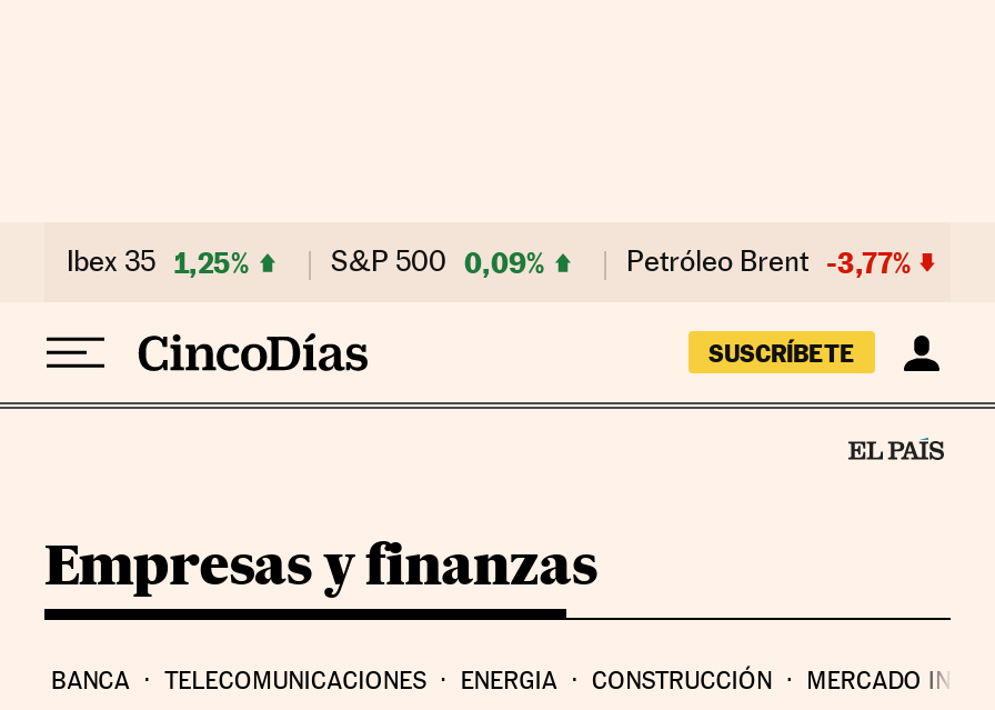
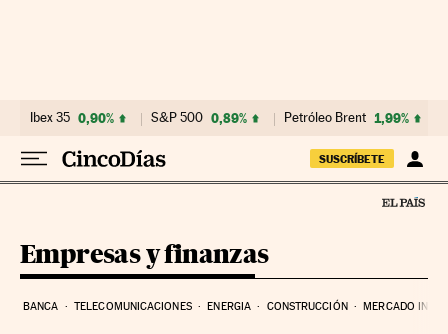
- Ibex 35 1,25%
+ Ibex 35 0,90%

- S&P 500 0,09%
+ S&P 500 0,89%

- Petróleo Brent -3,77%
+ Petróleo Brent 1,99%
